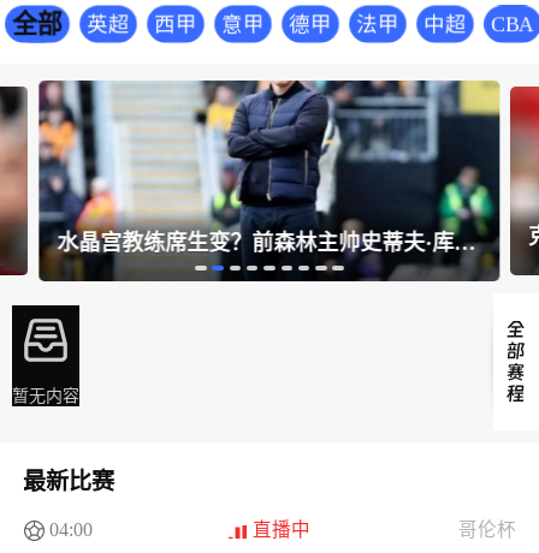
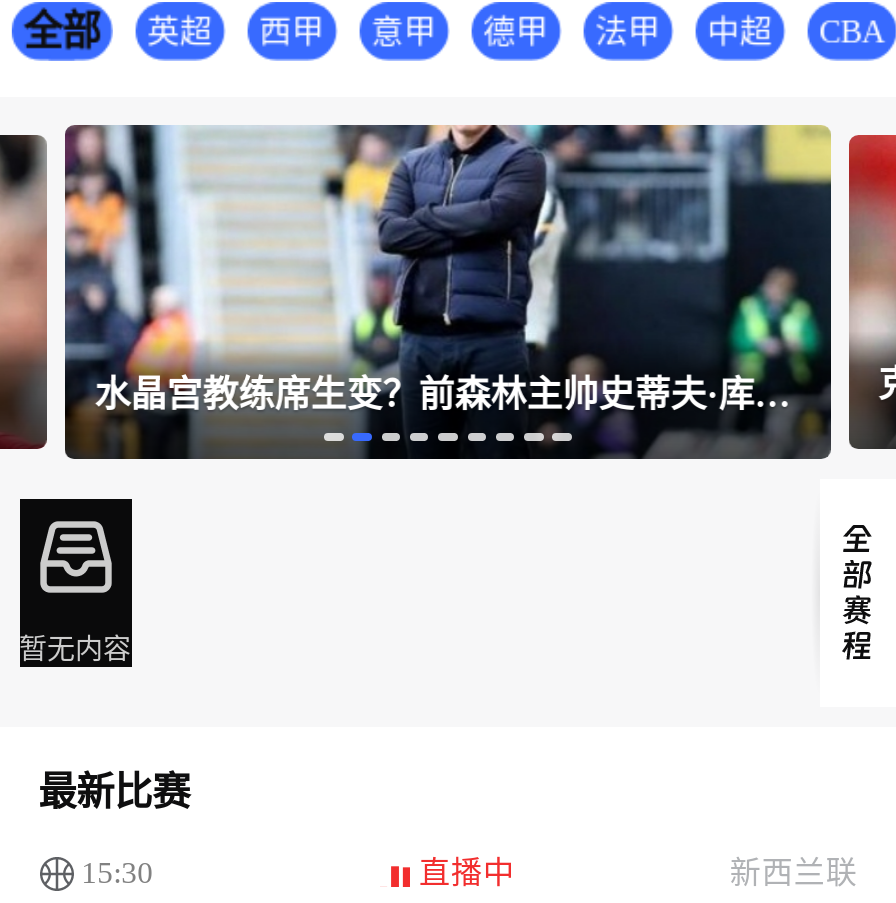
- 04:00
+ 15:30

- 哥伦杯
+ 新西兰联
